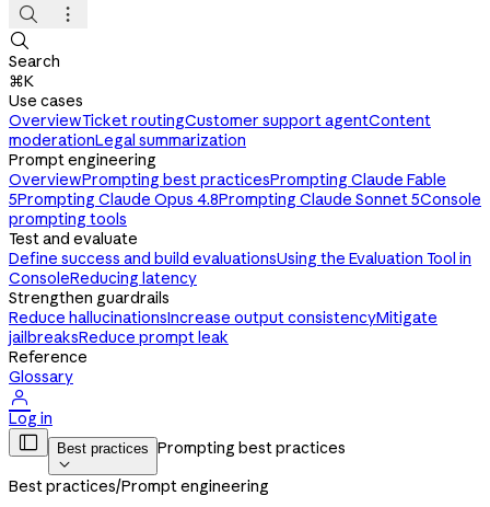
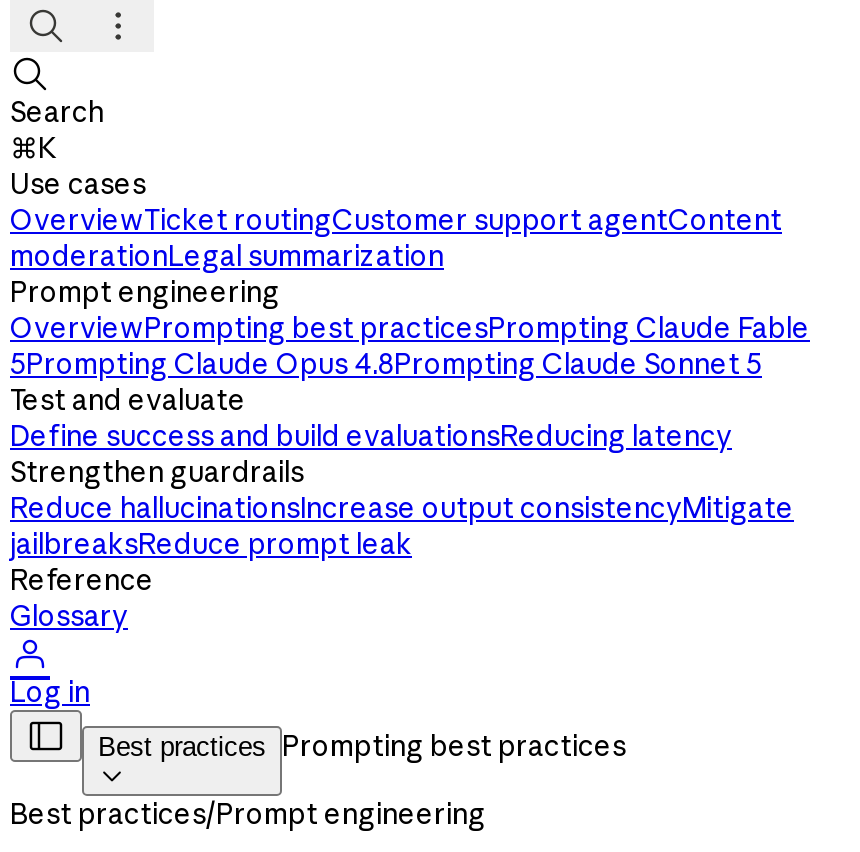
- 5Prompting Claude Opus 4.8Prompting Claude Sonnet 5Console
- prompting tools
+ 5Prompting Claude Opus 4.8Prompting Claude Sonnet 5

- Define success and build evaluationsUsing the Evaluation Tool in
- ConsoleReducing latency
+ Define success and build evaluationsReducing latency
